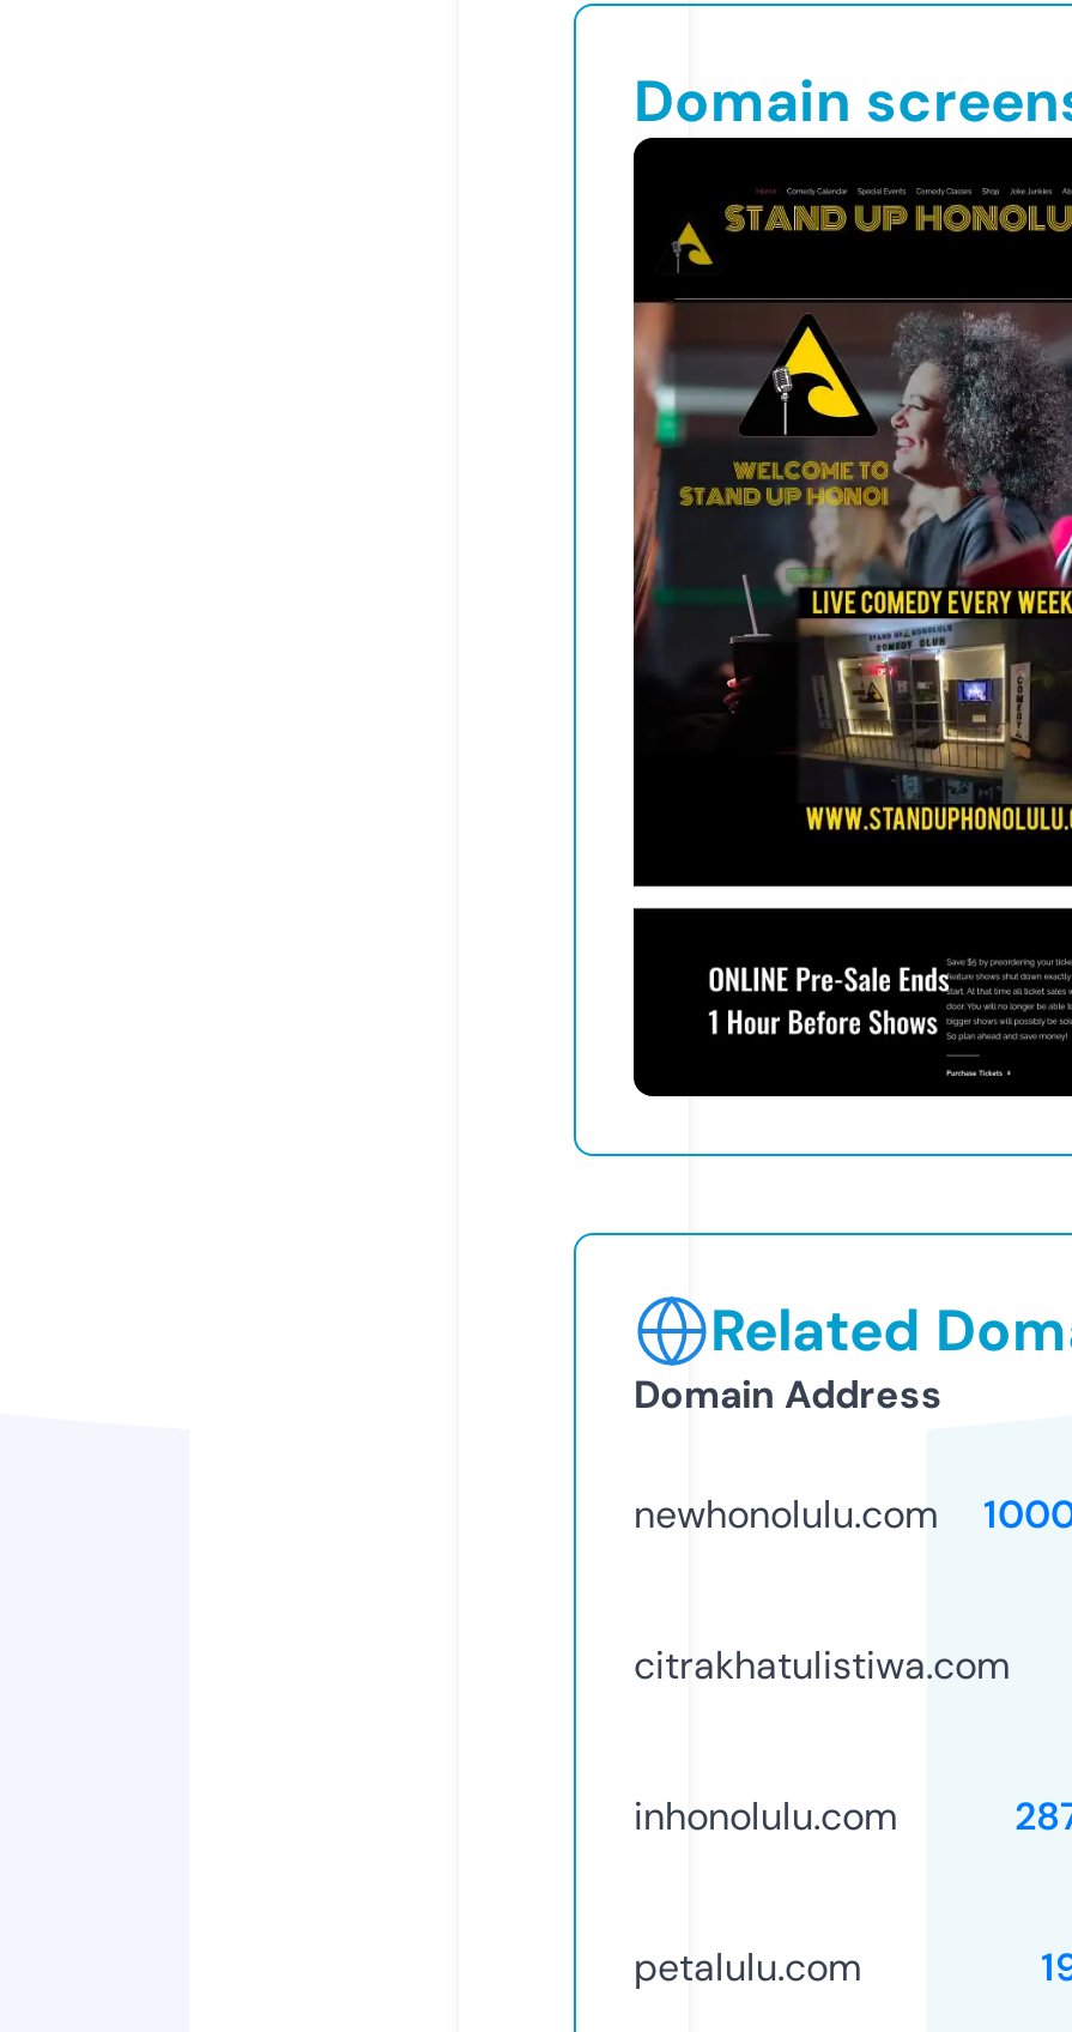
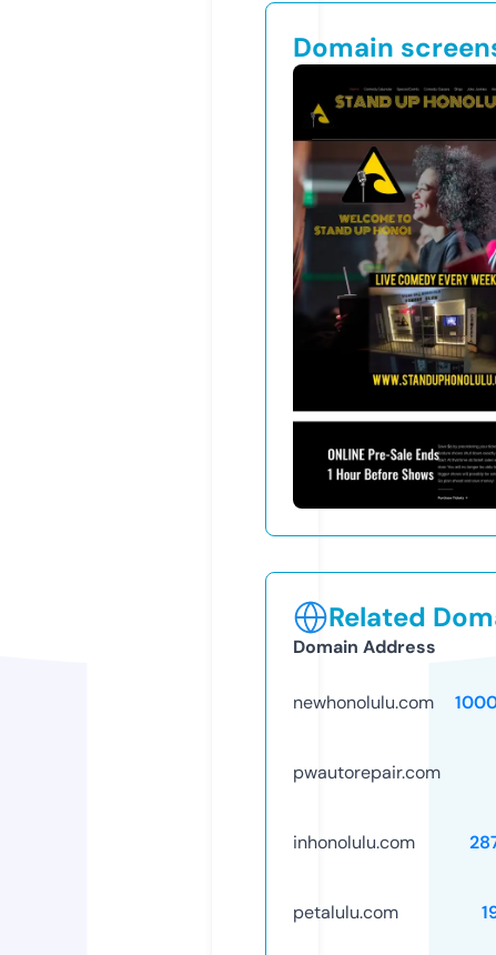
- citrakhatulistiwa.com
+ pwautorepair.com
